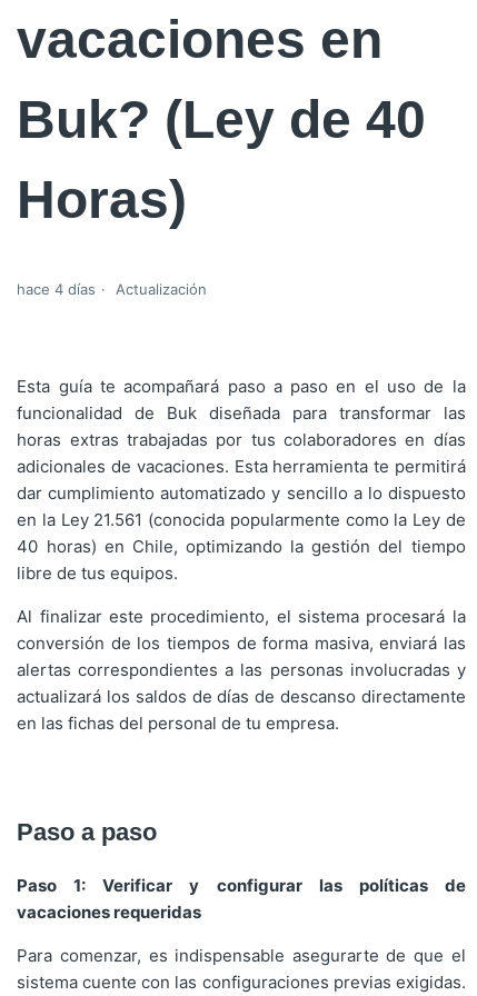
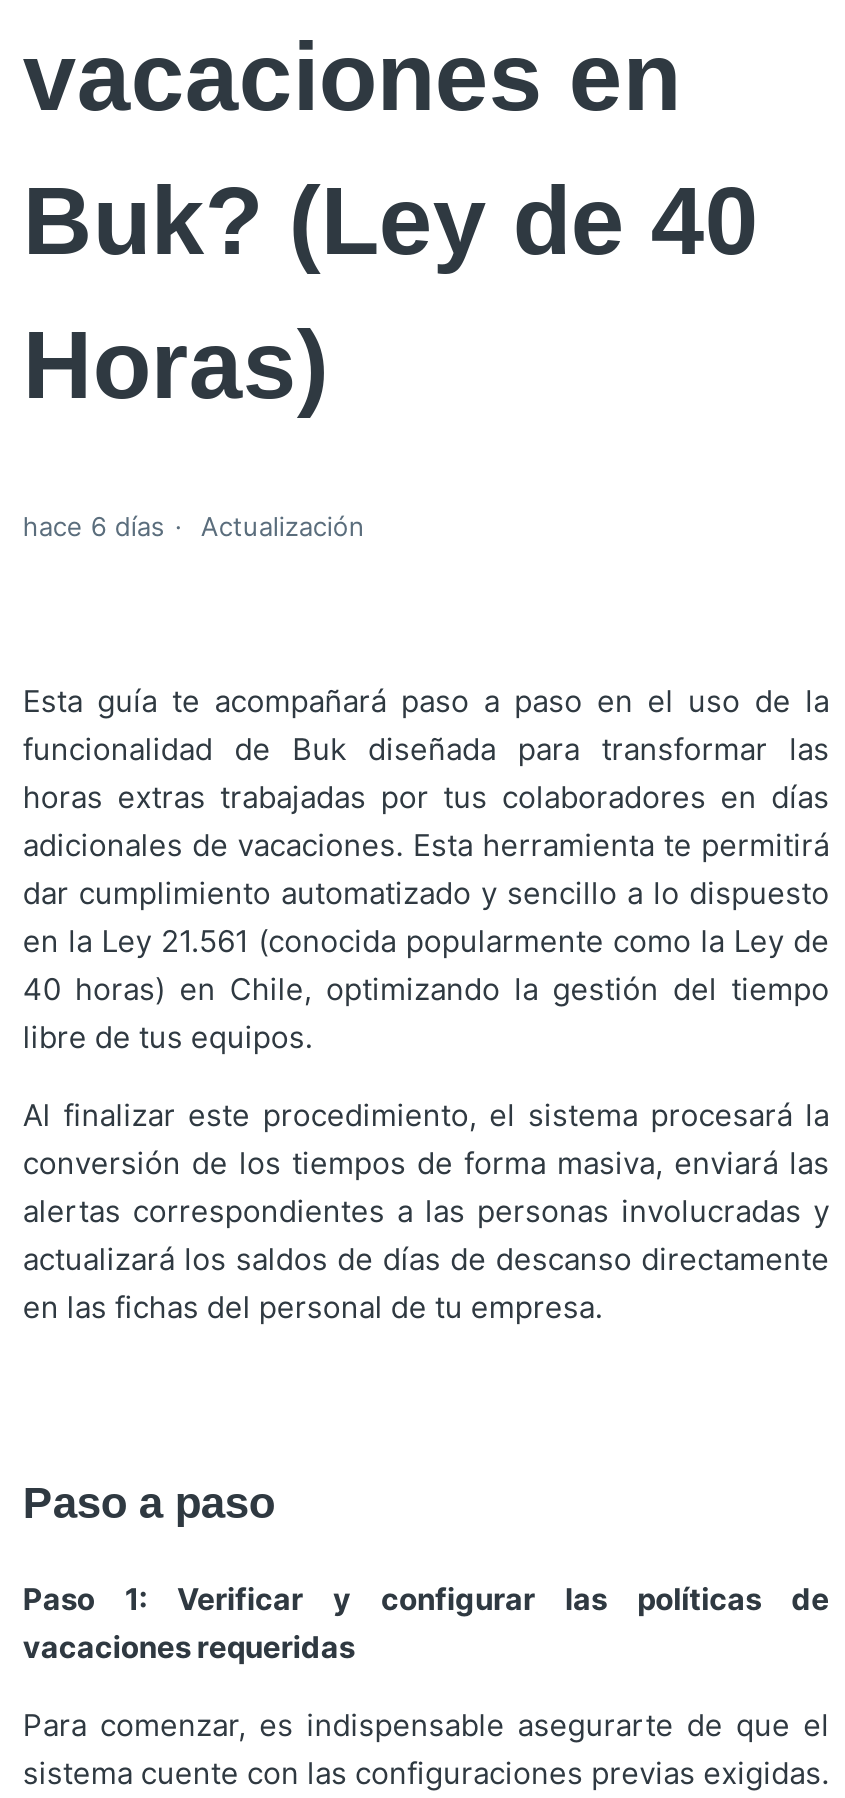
- hace 4 días Actualización
+ hace 6 días Actualización
